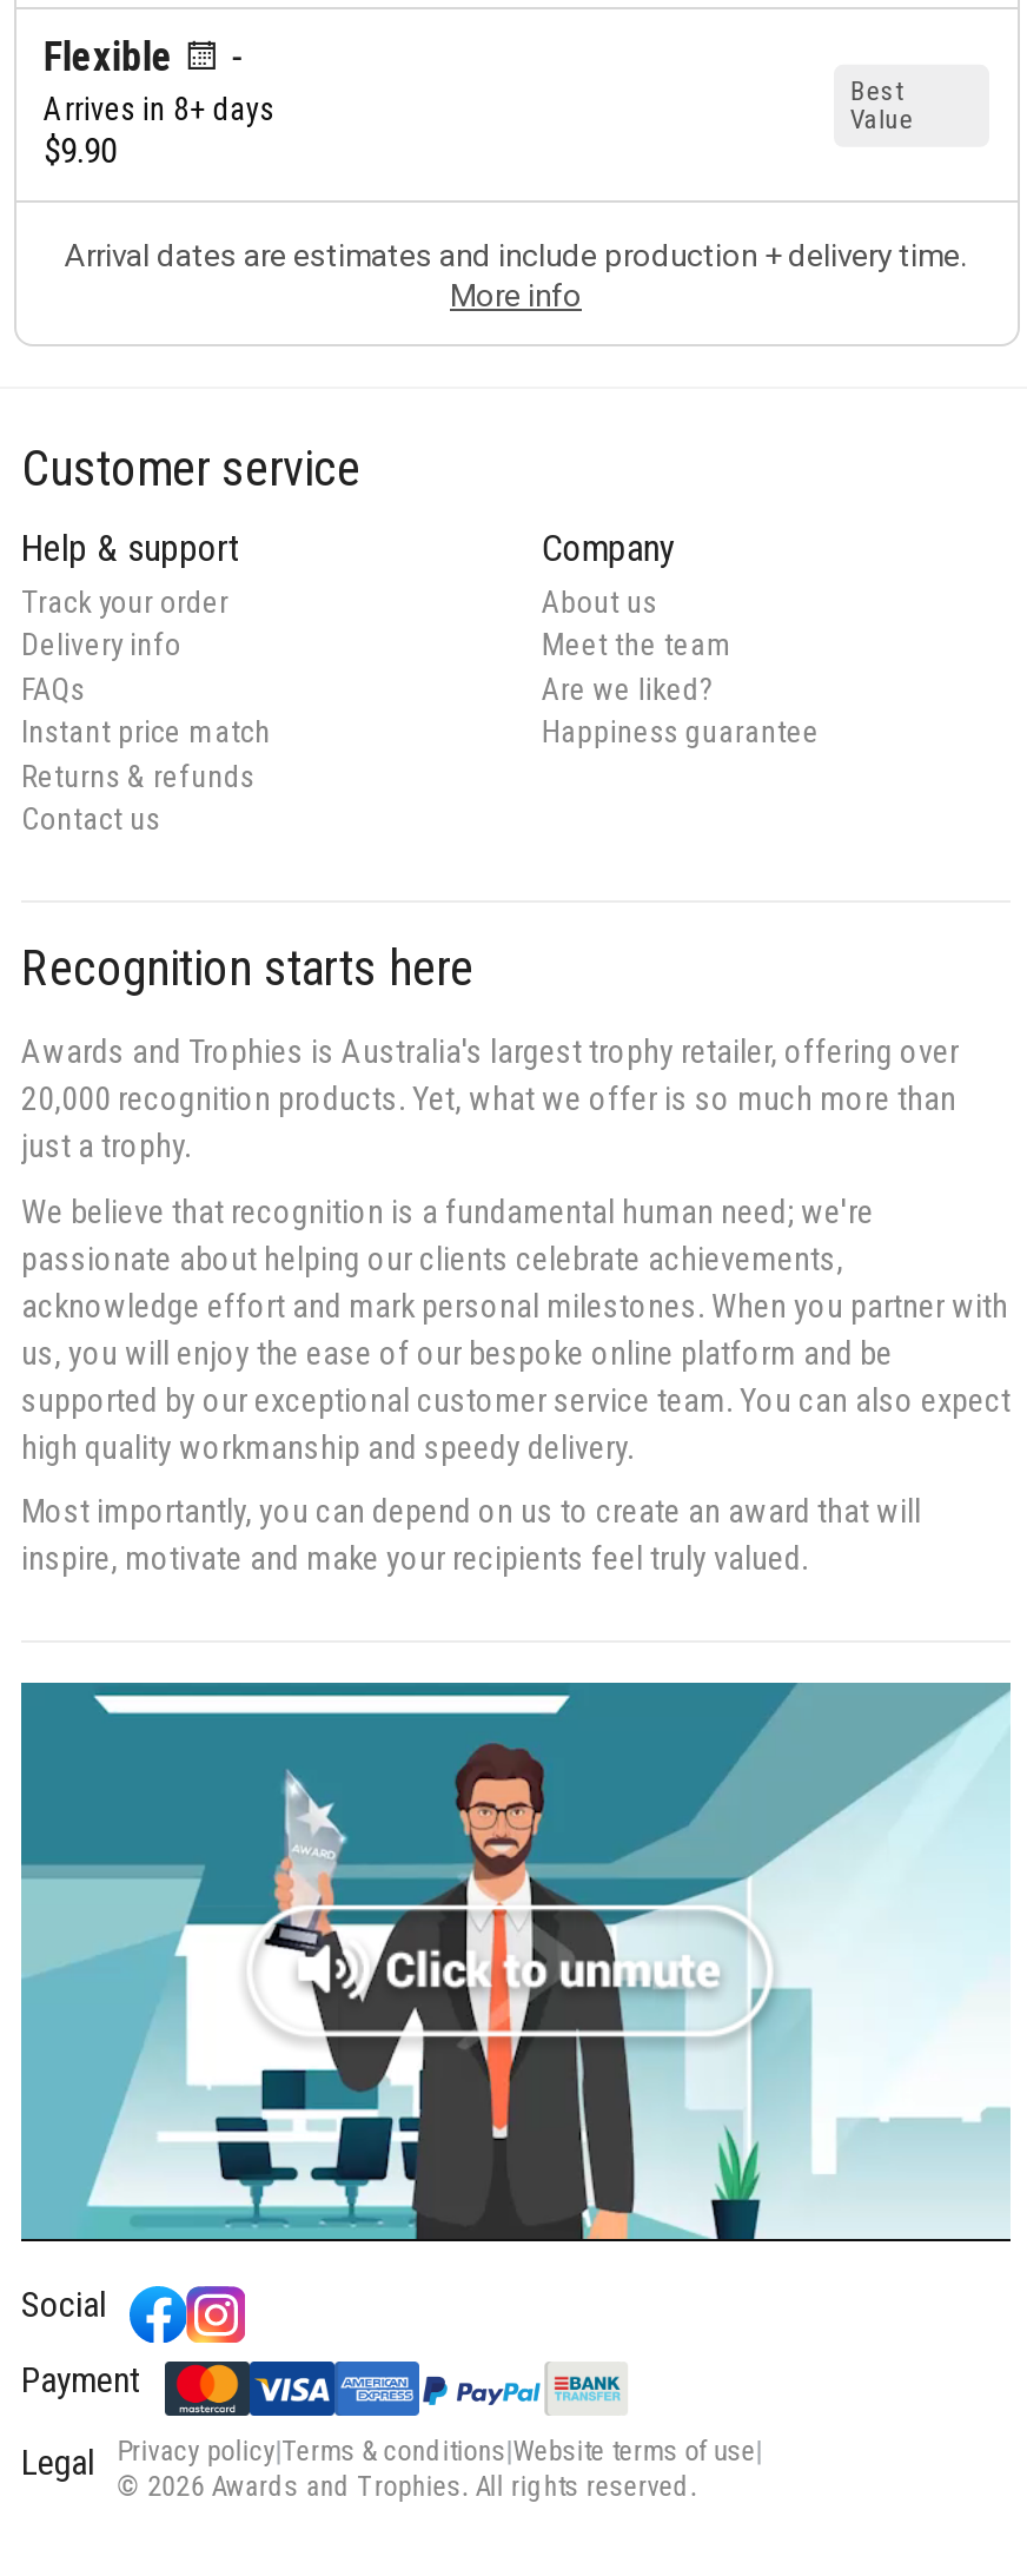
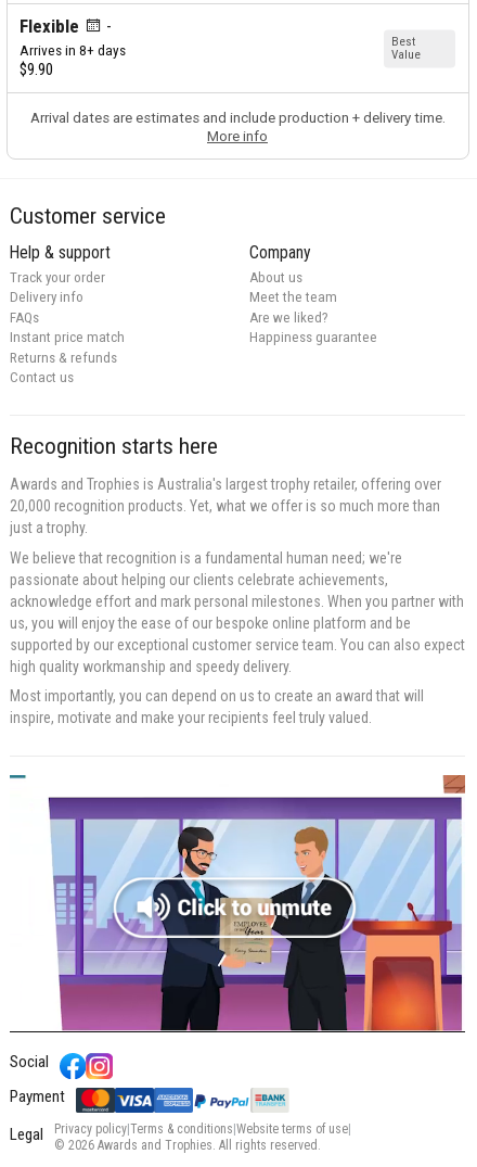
- [image]
+ [image]
